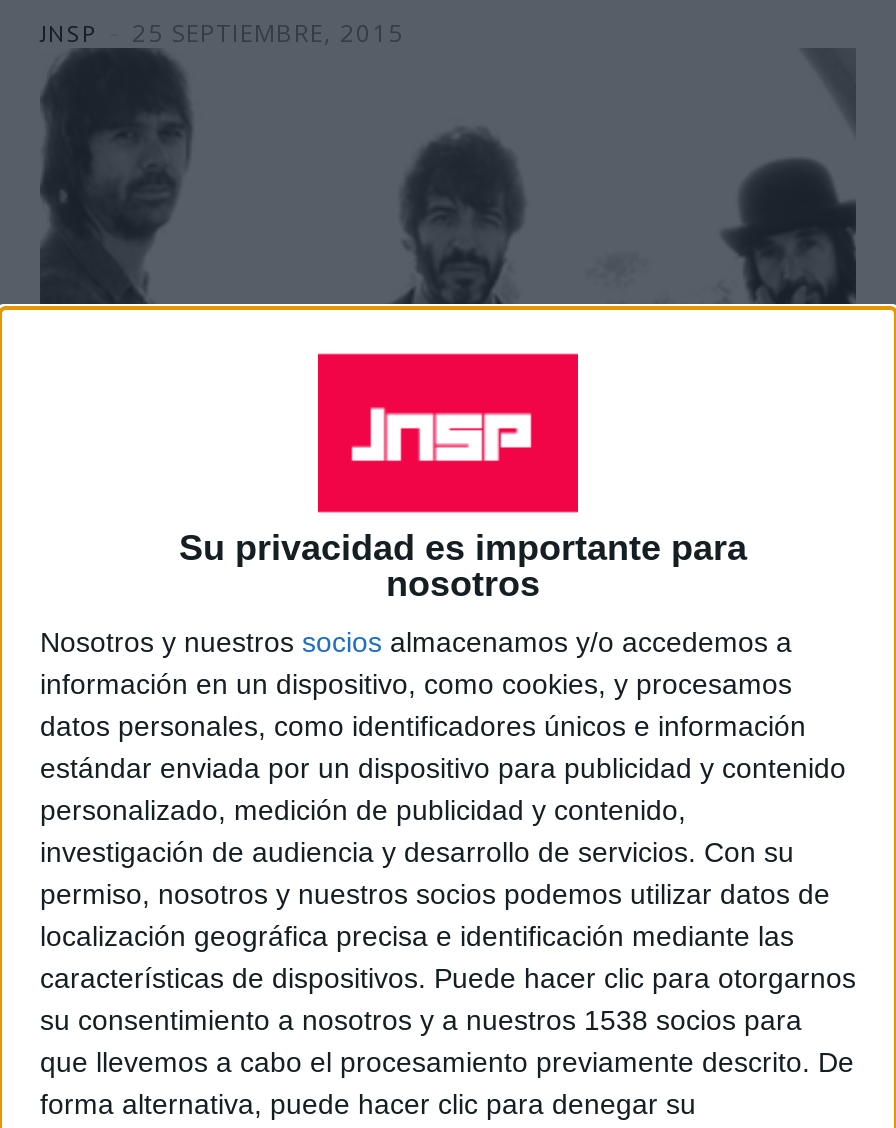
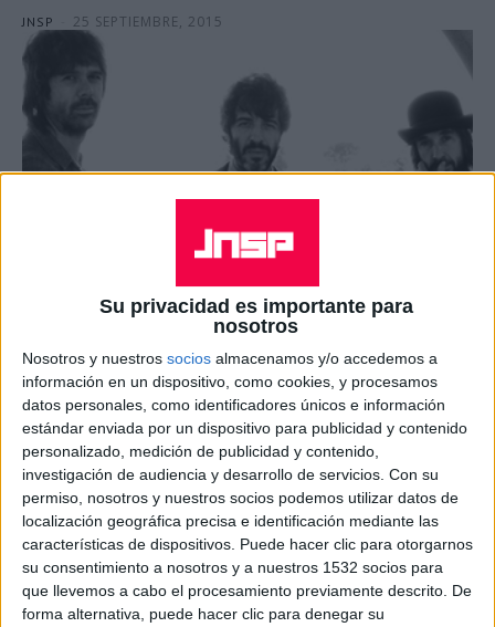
- su consentimiento a nosotros y a nuestros 1538 socios para
+ su consentimiento a nosotros y a nuestros 1532 socios para
